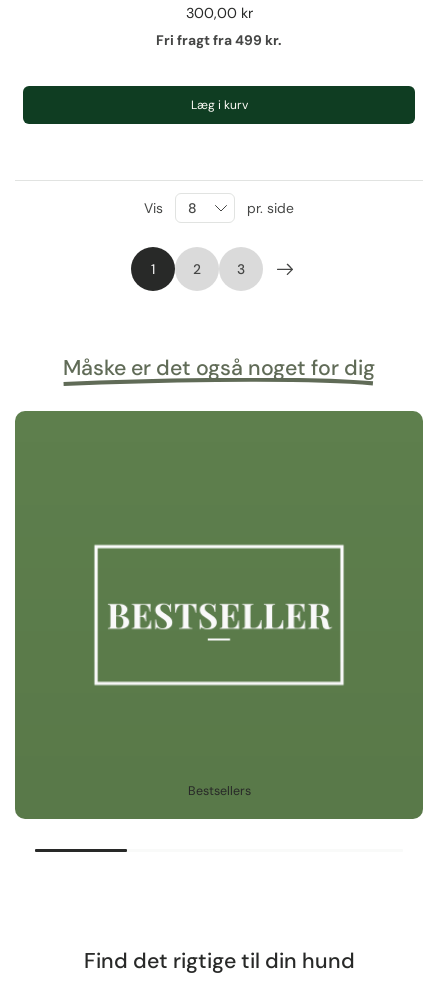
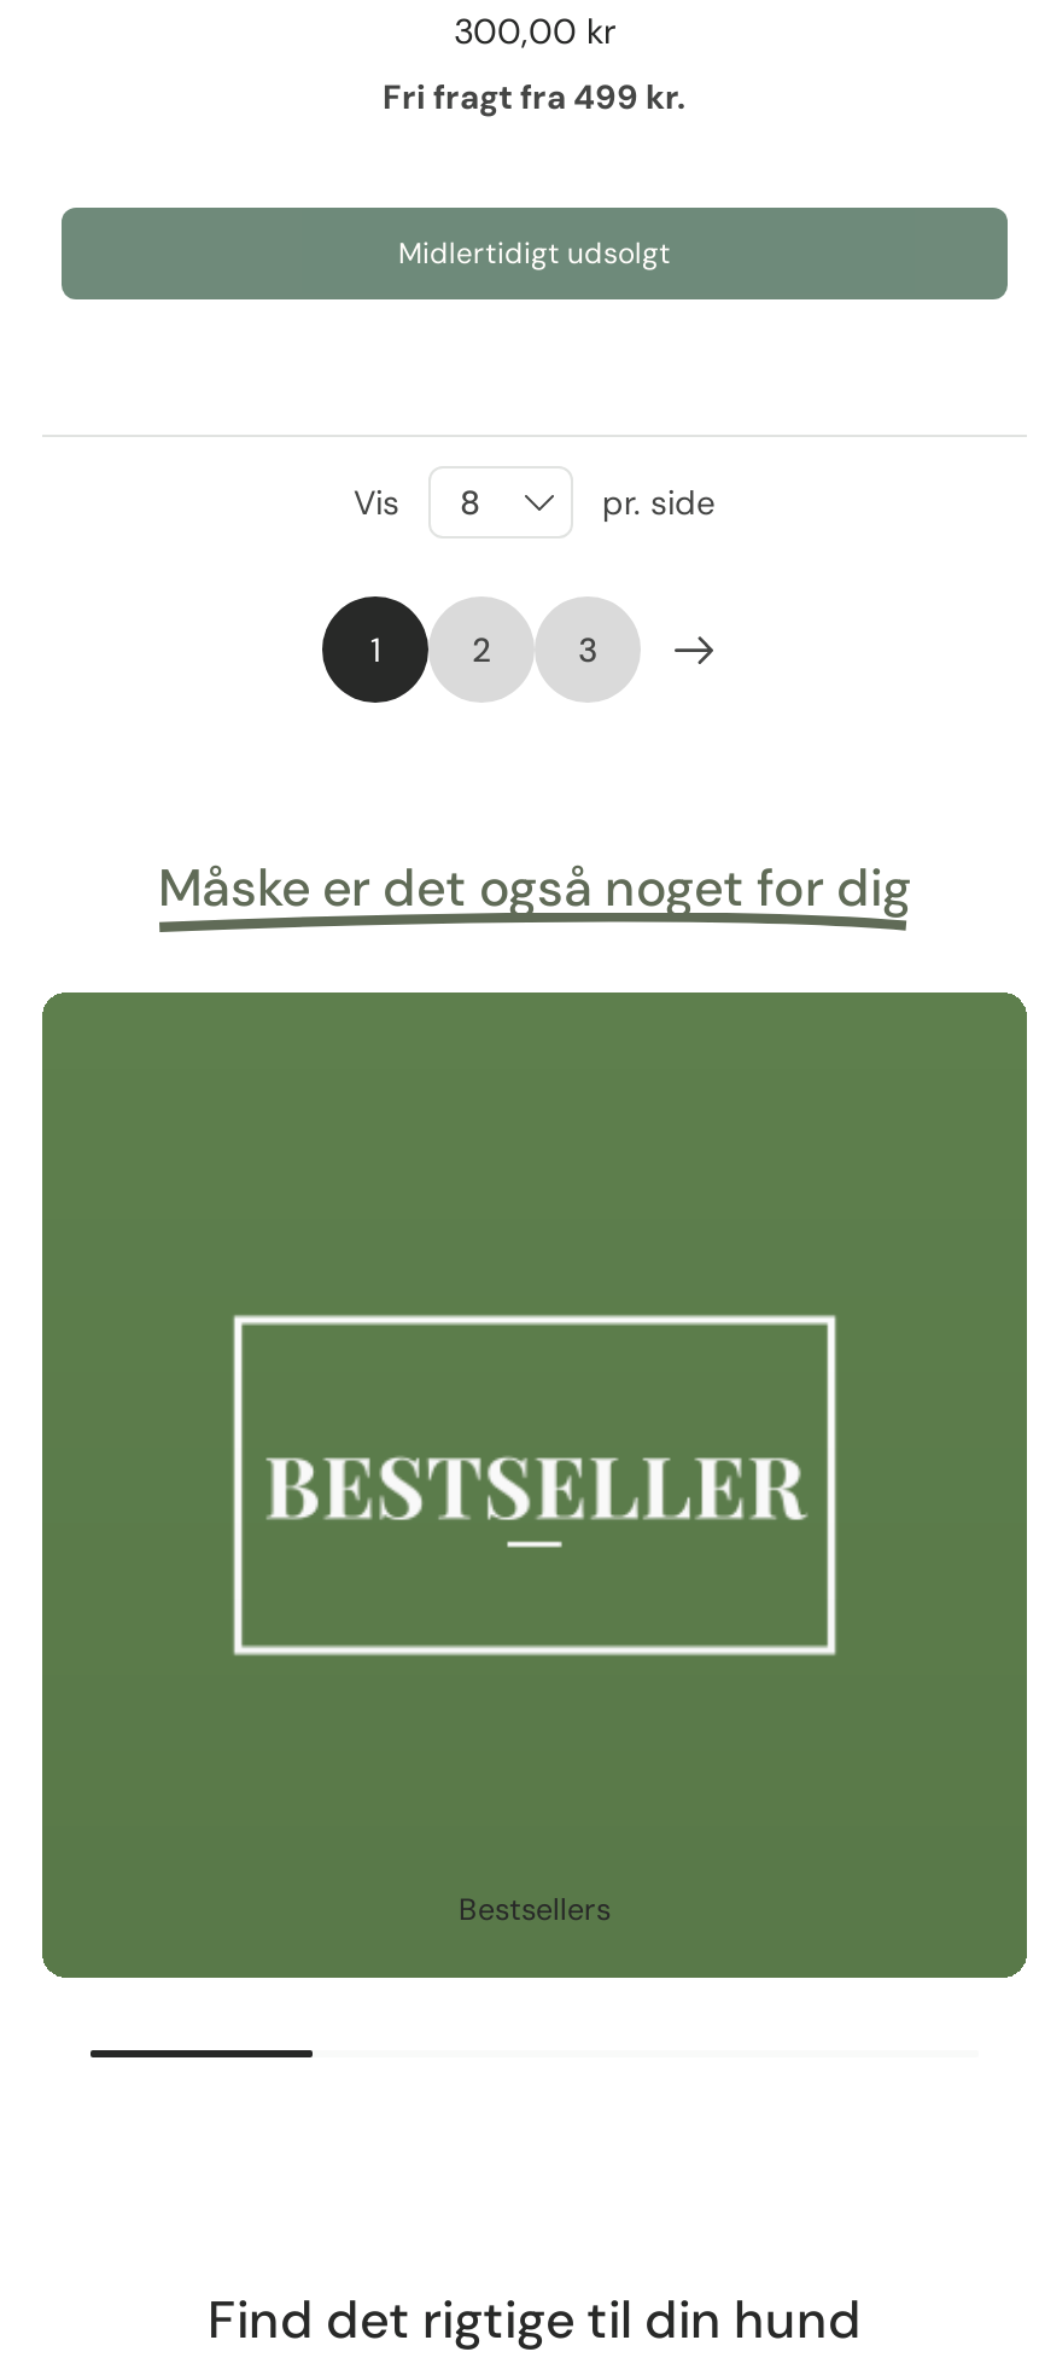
- Læg i kurv
+ Midlertidigt udsolgt
